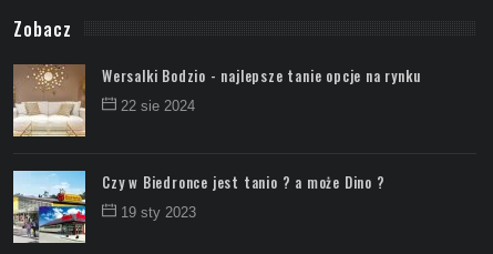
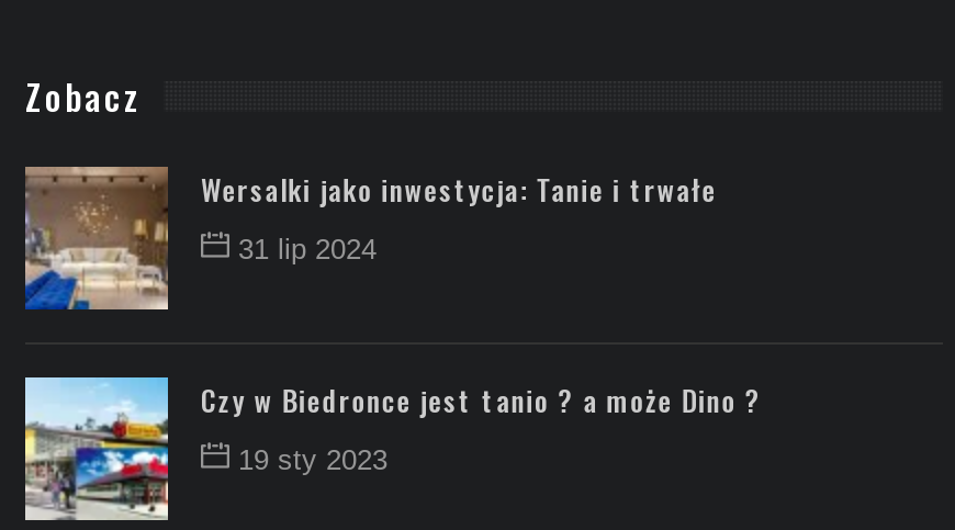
- [image]
- Wersalki Bodzio - najlepsze tanie opcje na rynku
+ [image]
+ Wersalki jako inwestycja: Tanie i trwałe

- 22 sie 2024
+ 31 lip 2024
